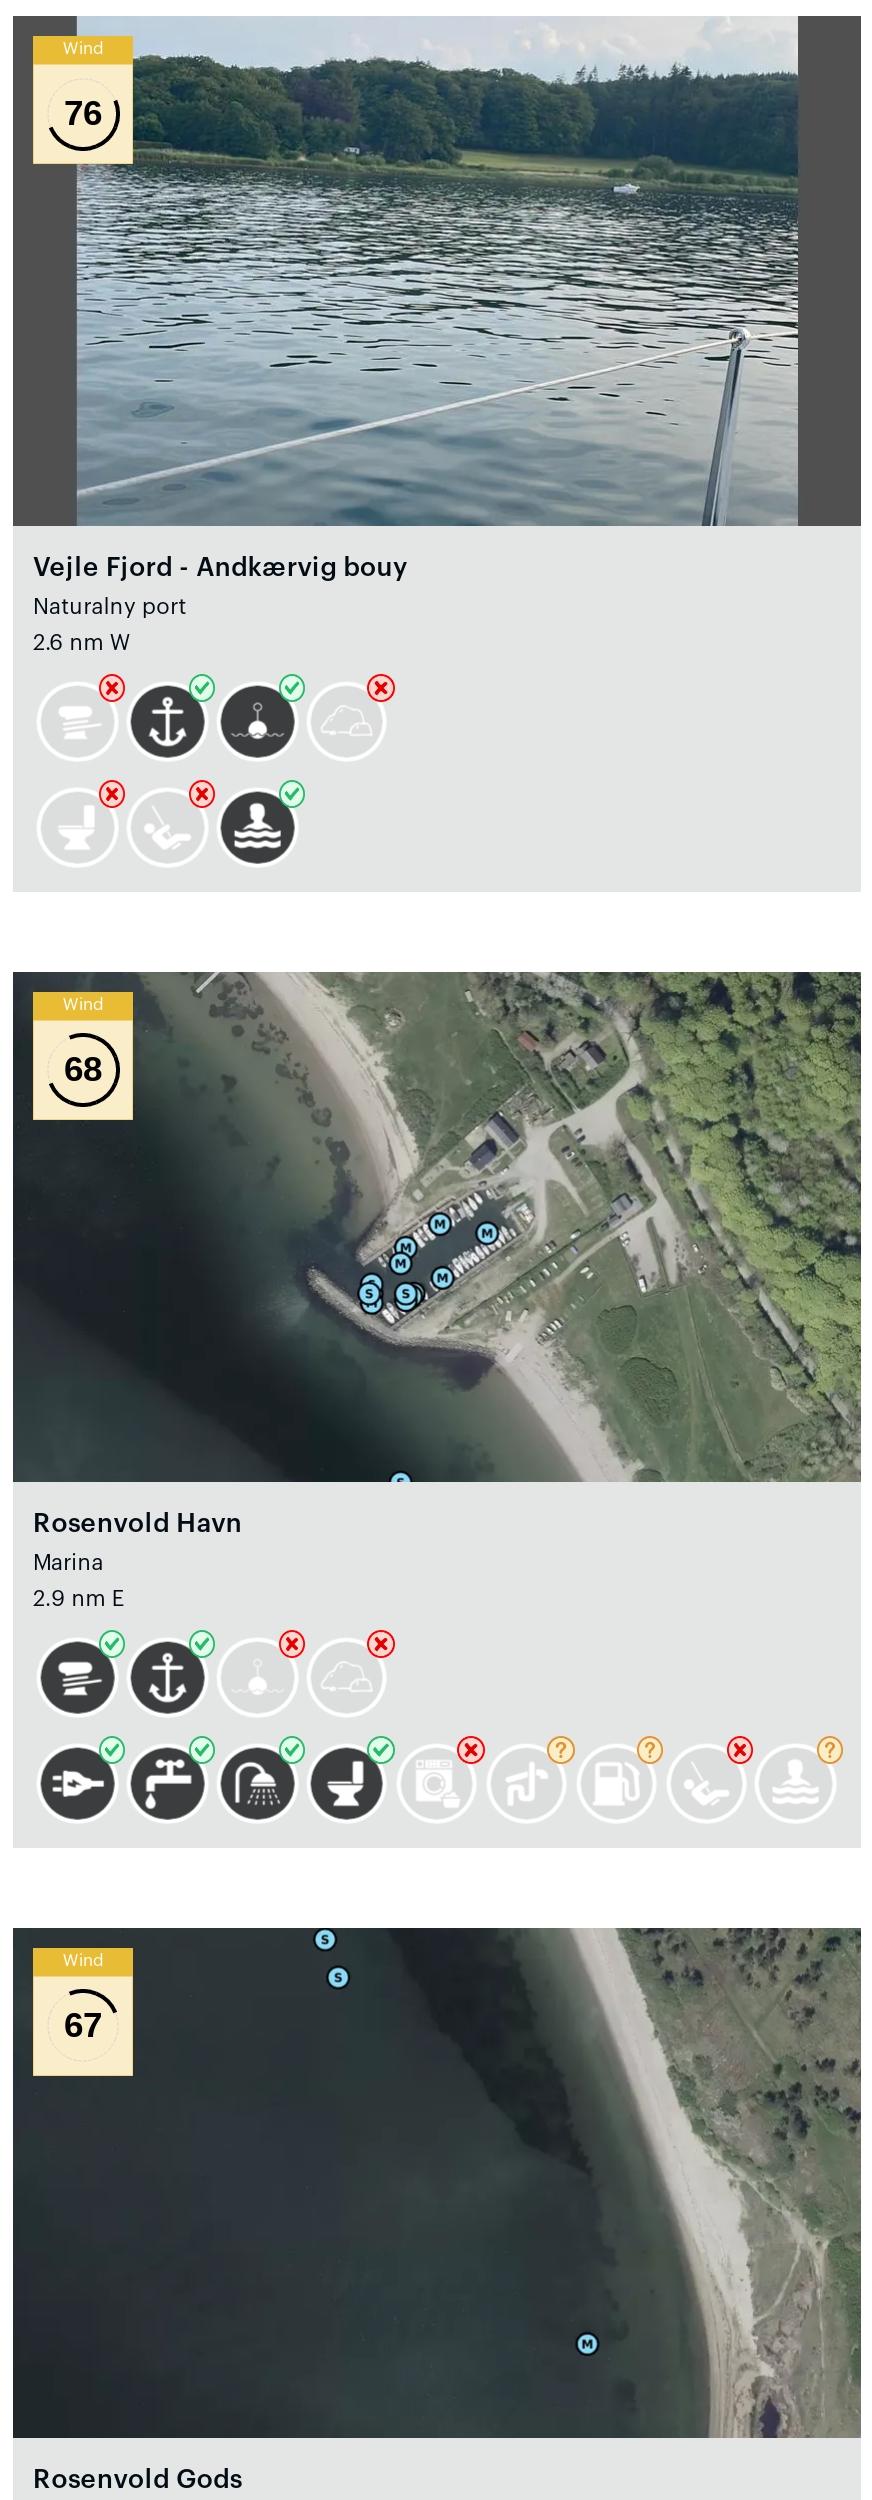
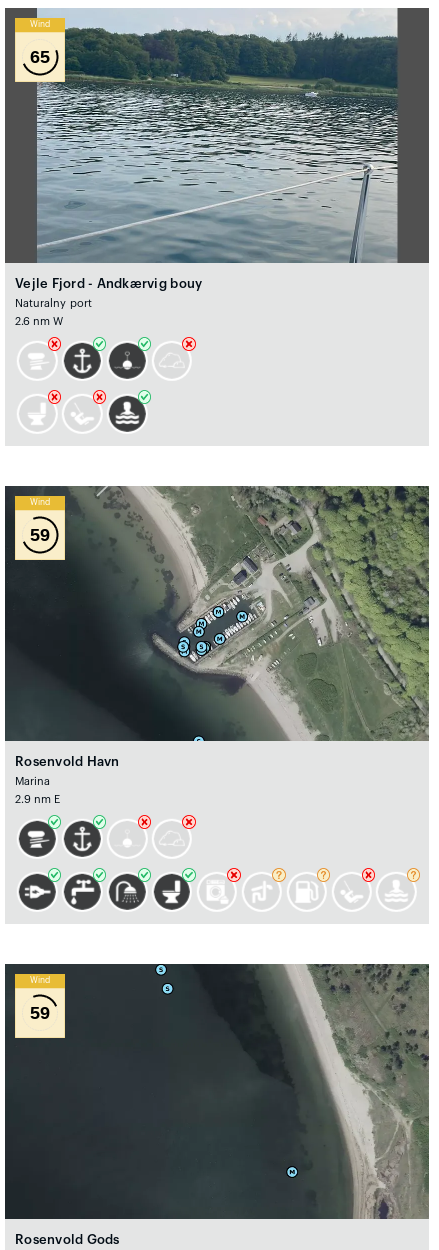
- 76
+ 65

- 68
+ 59

- 67
+ 59
